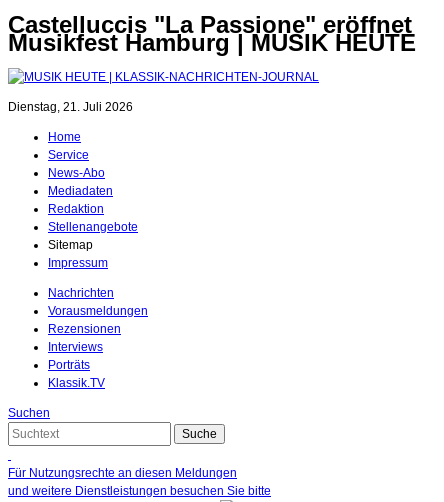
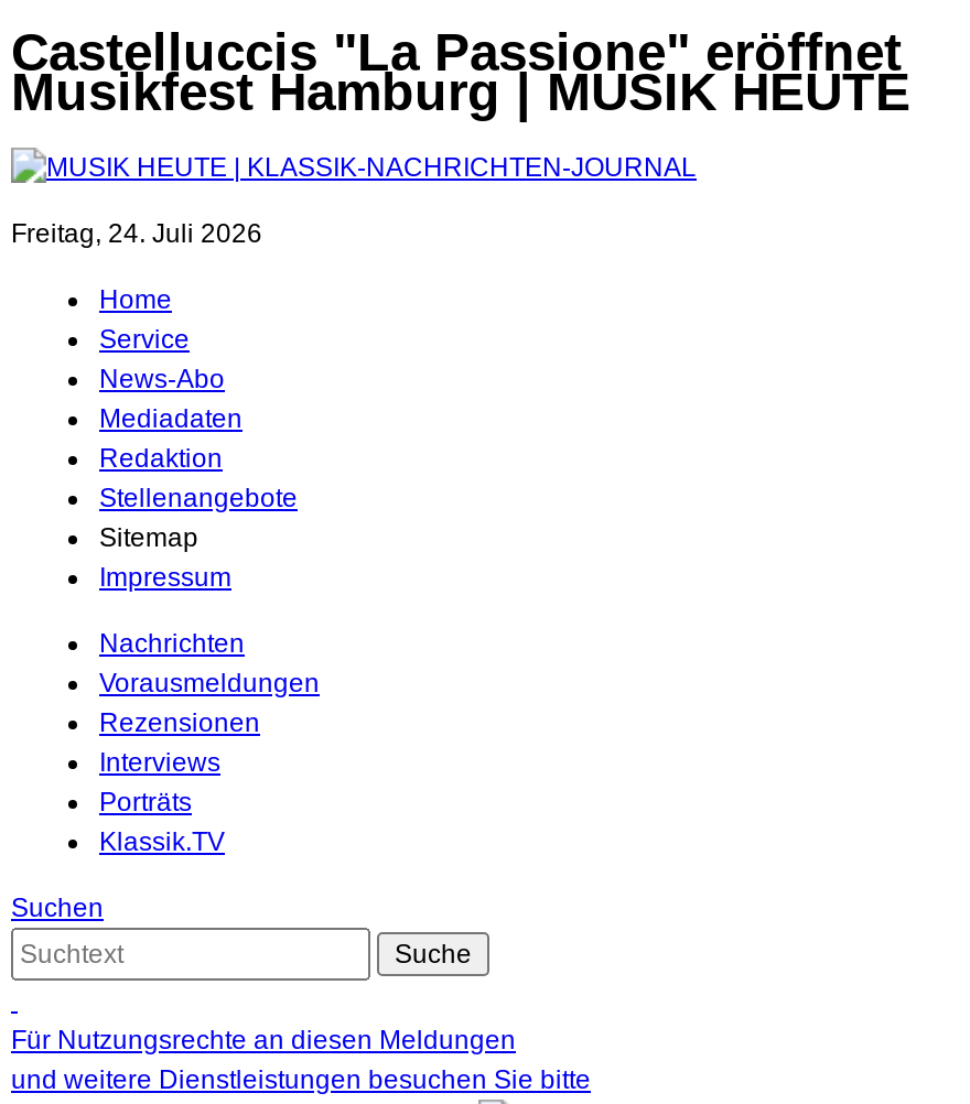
- Dienstag, 21. Juli 2026
+ Freitag, 24. Juli 2026
